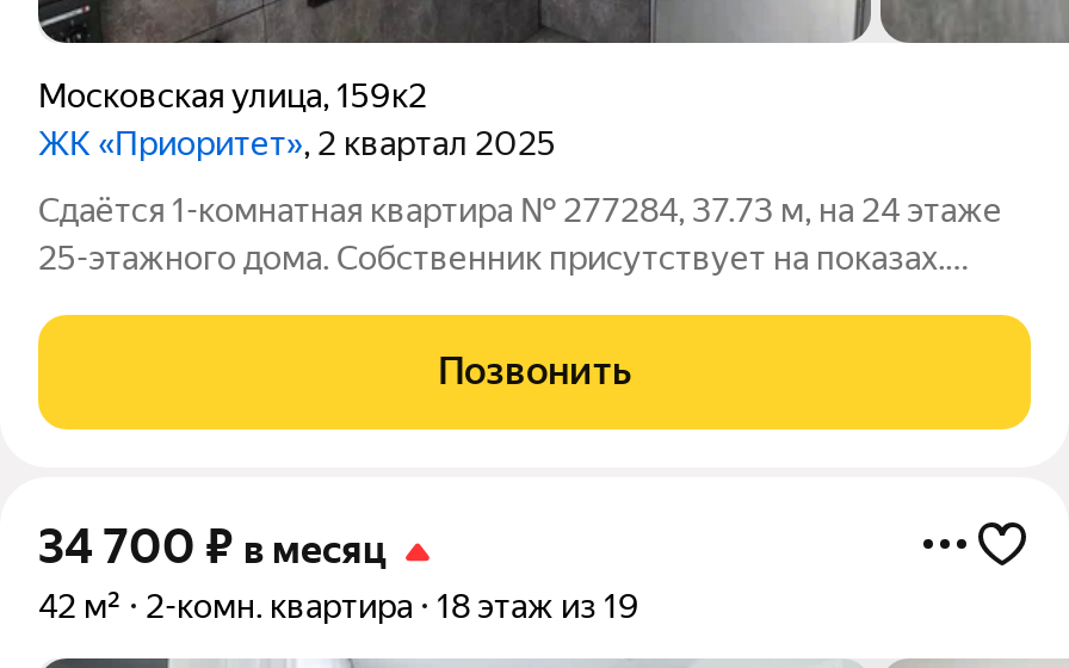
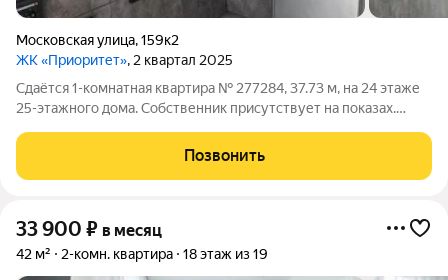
- 34 700 ₽ в месяц
+ 33 900 ₽ в месяц
